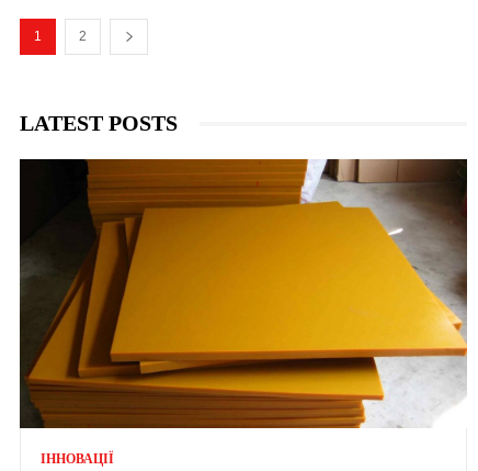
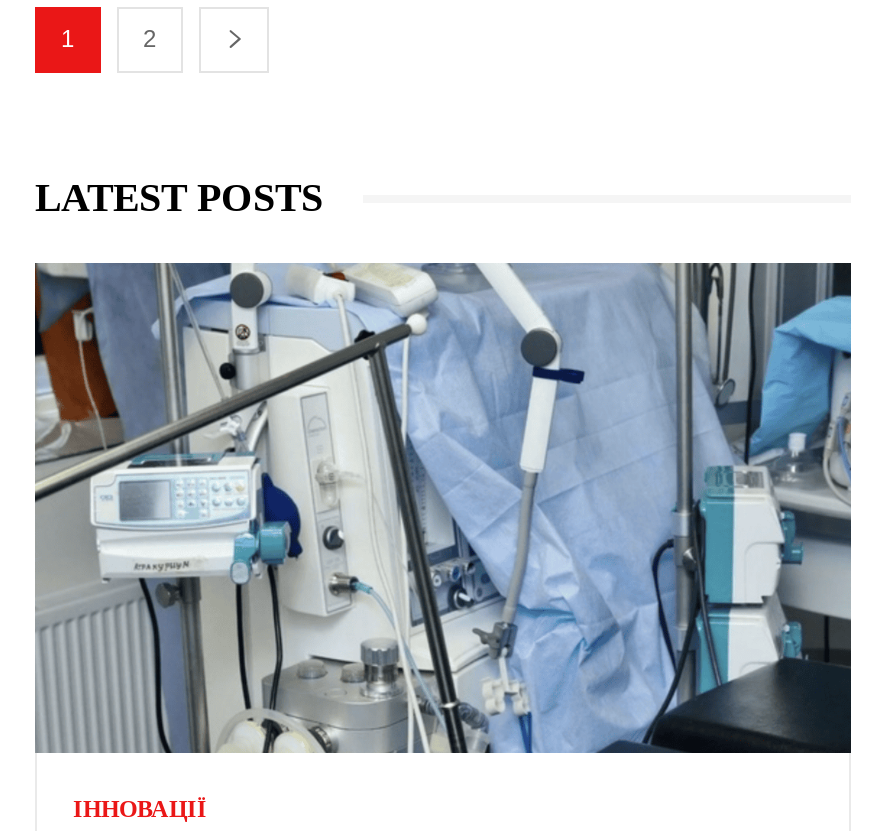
- [image]
+ [image]
